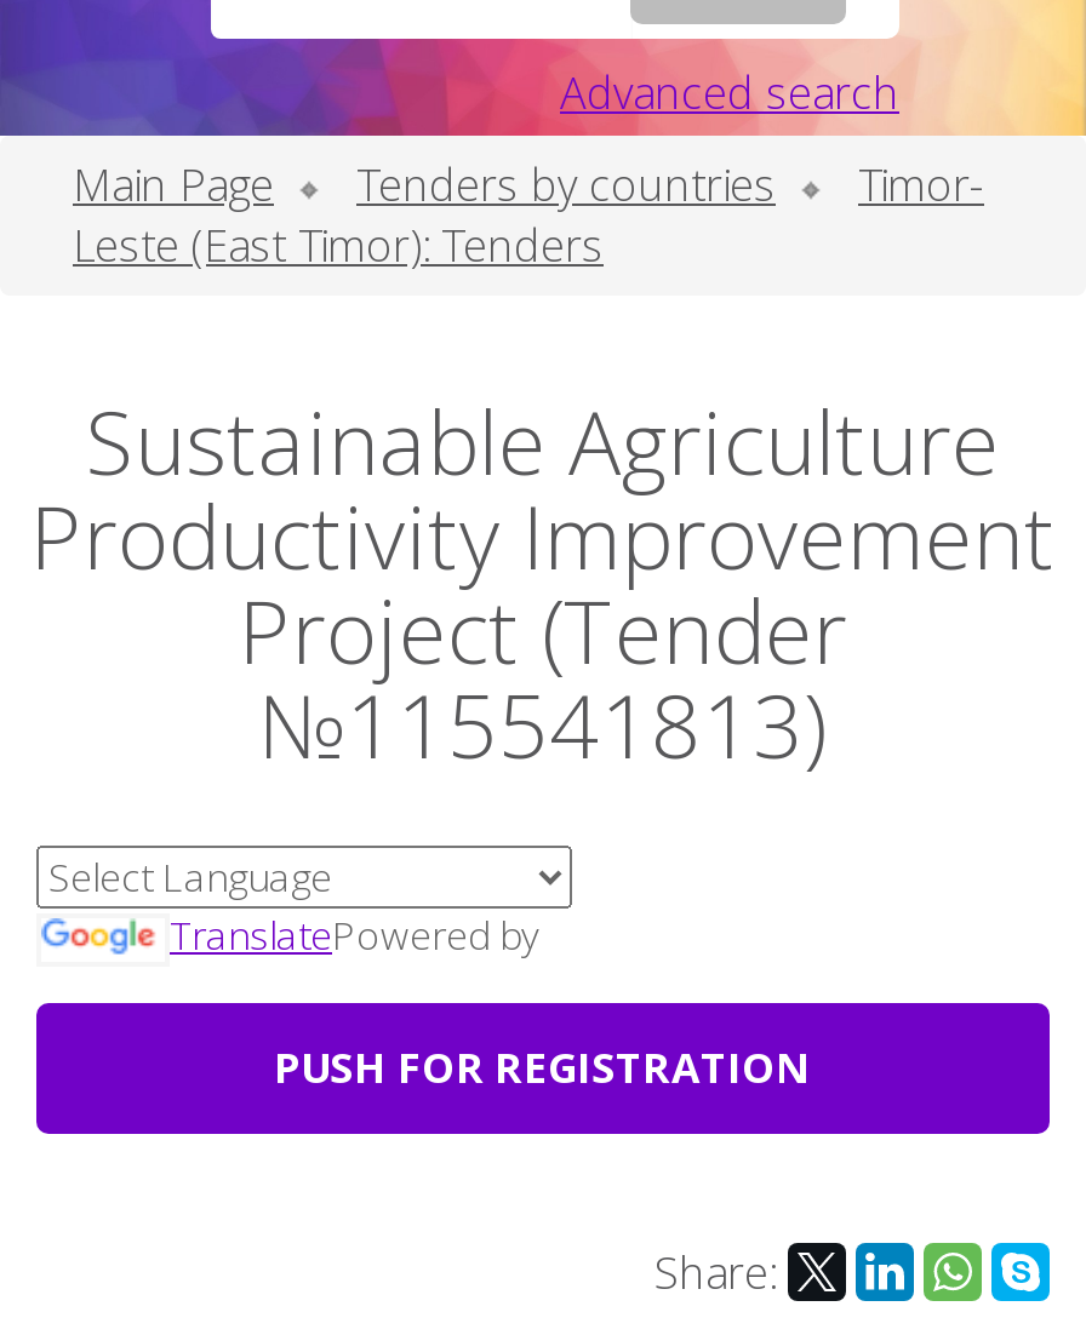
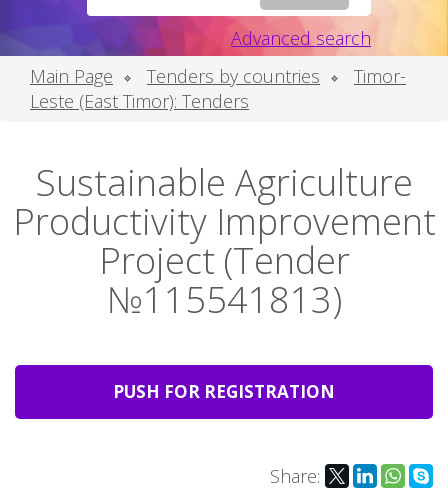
- Powered by
- Translate
